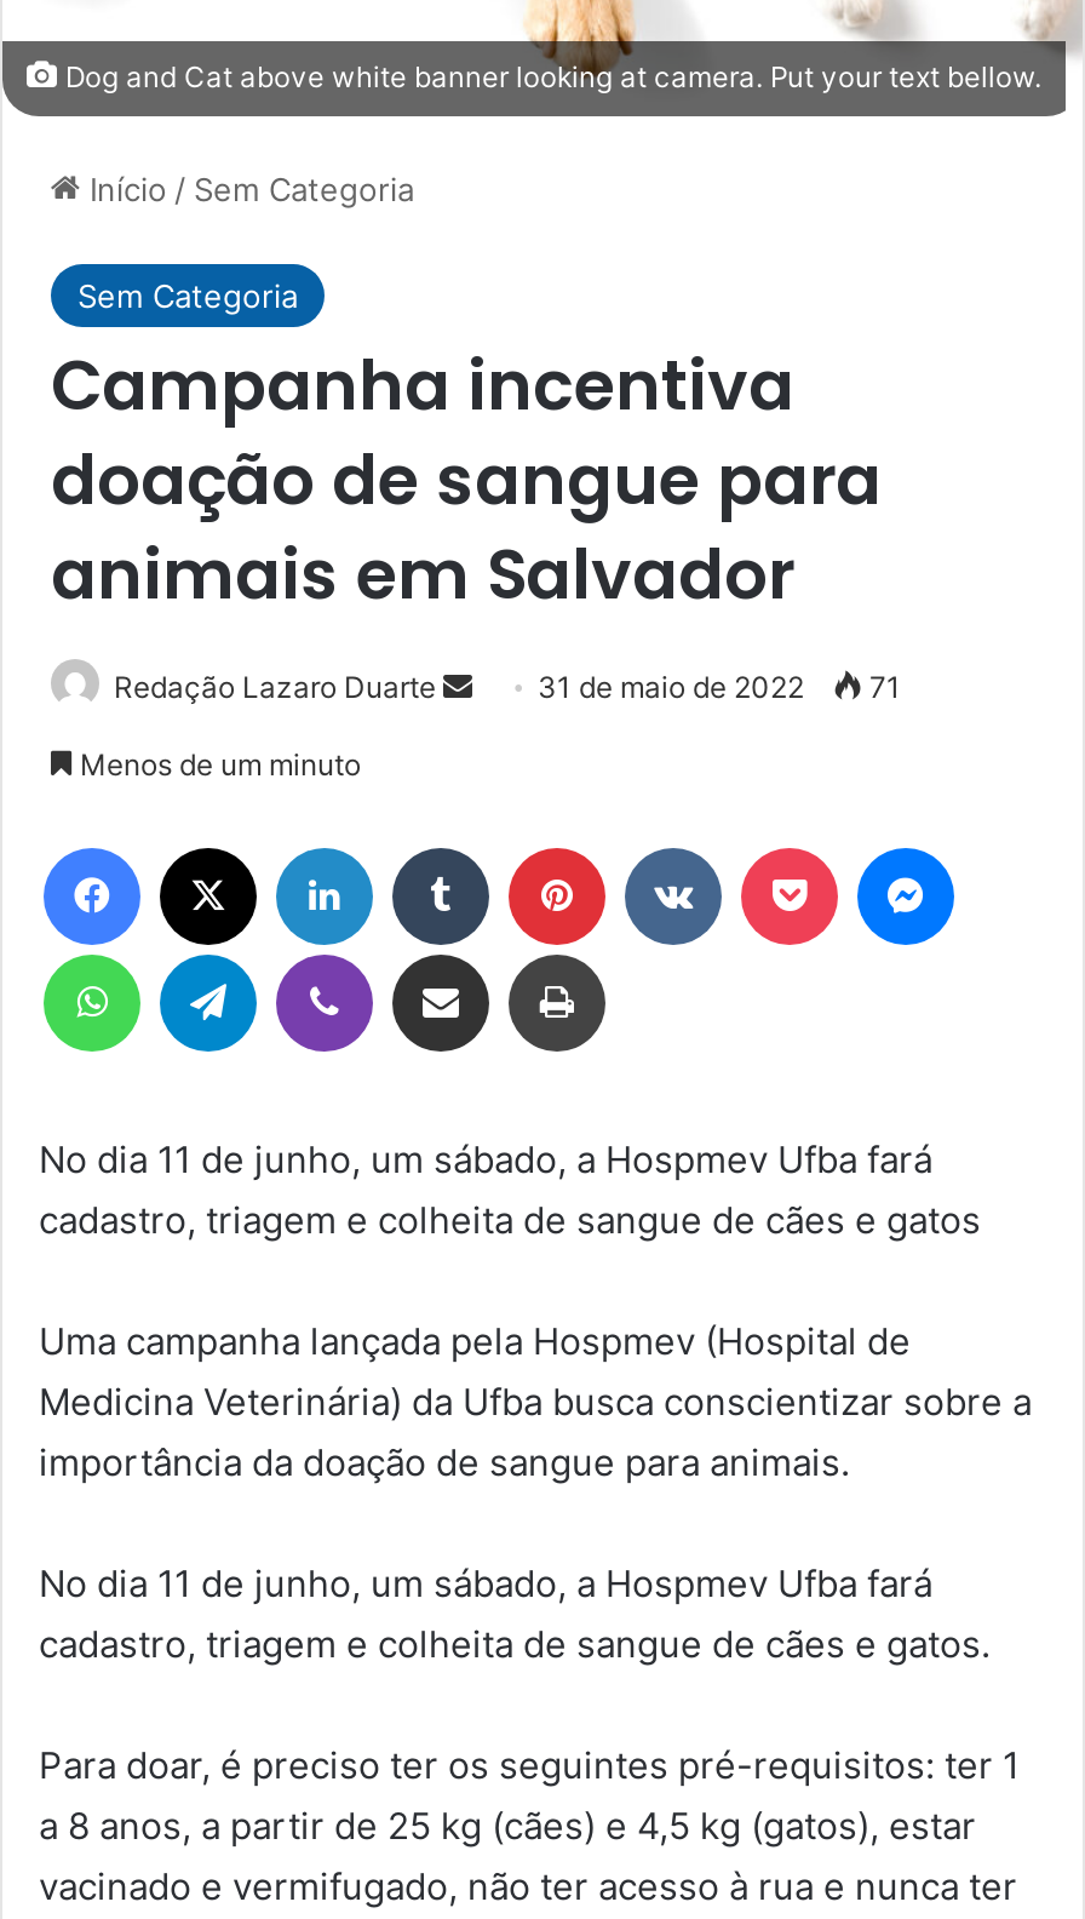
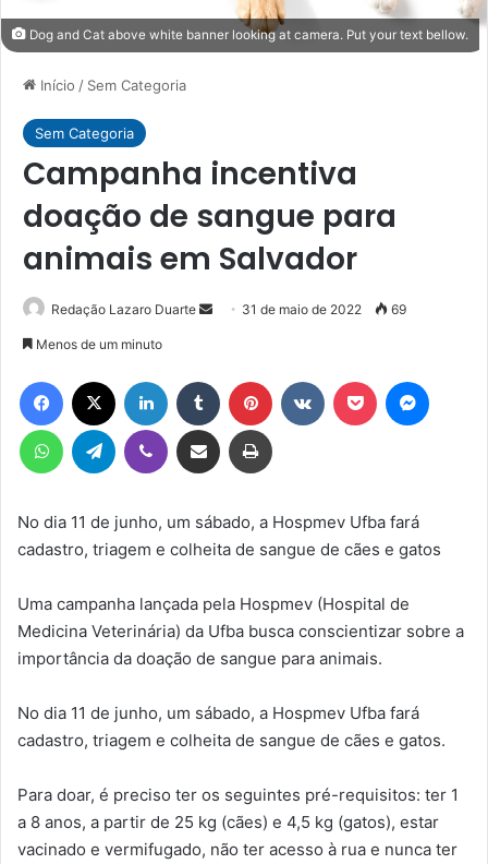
- 71
+ 69
